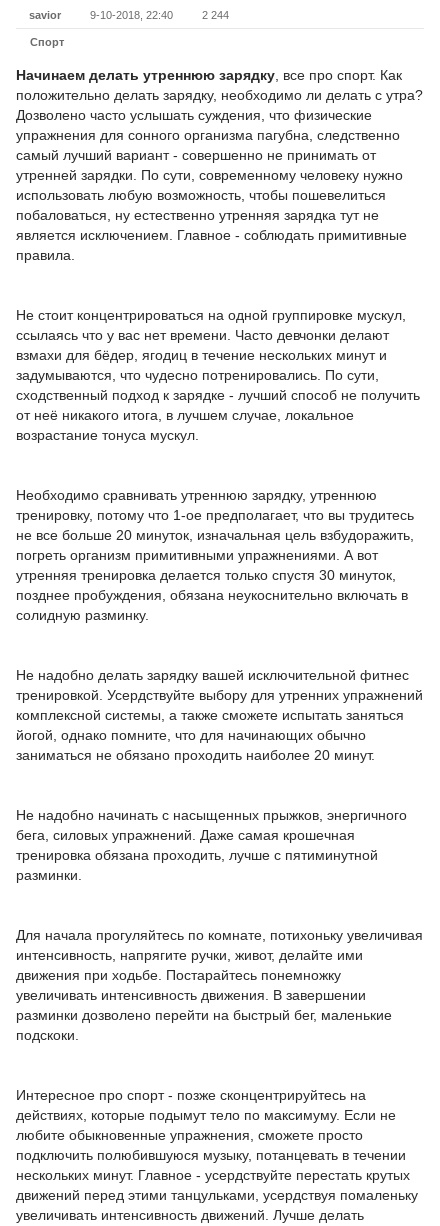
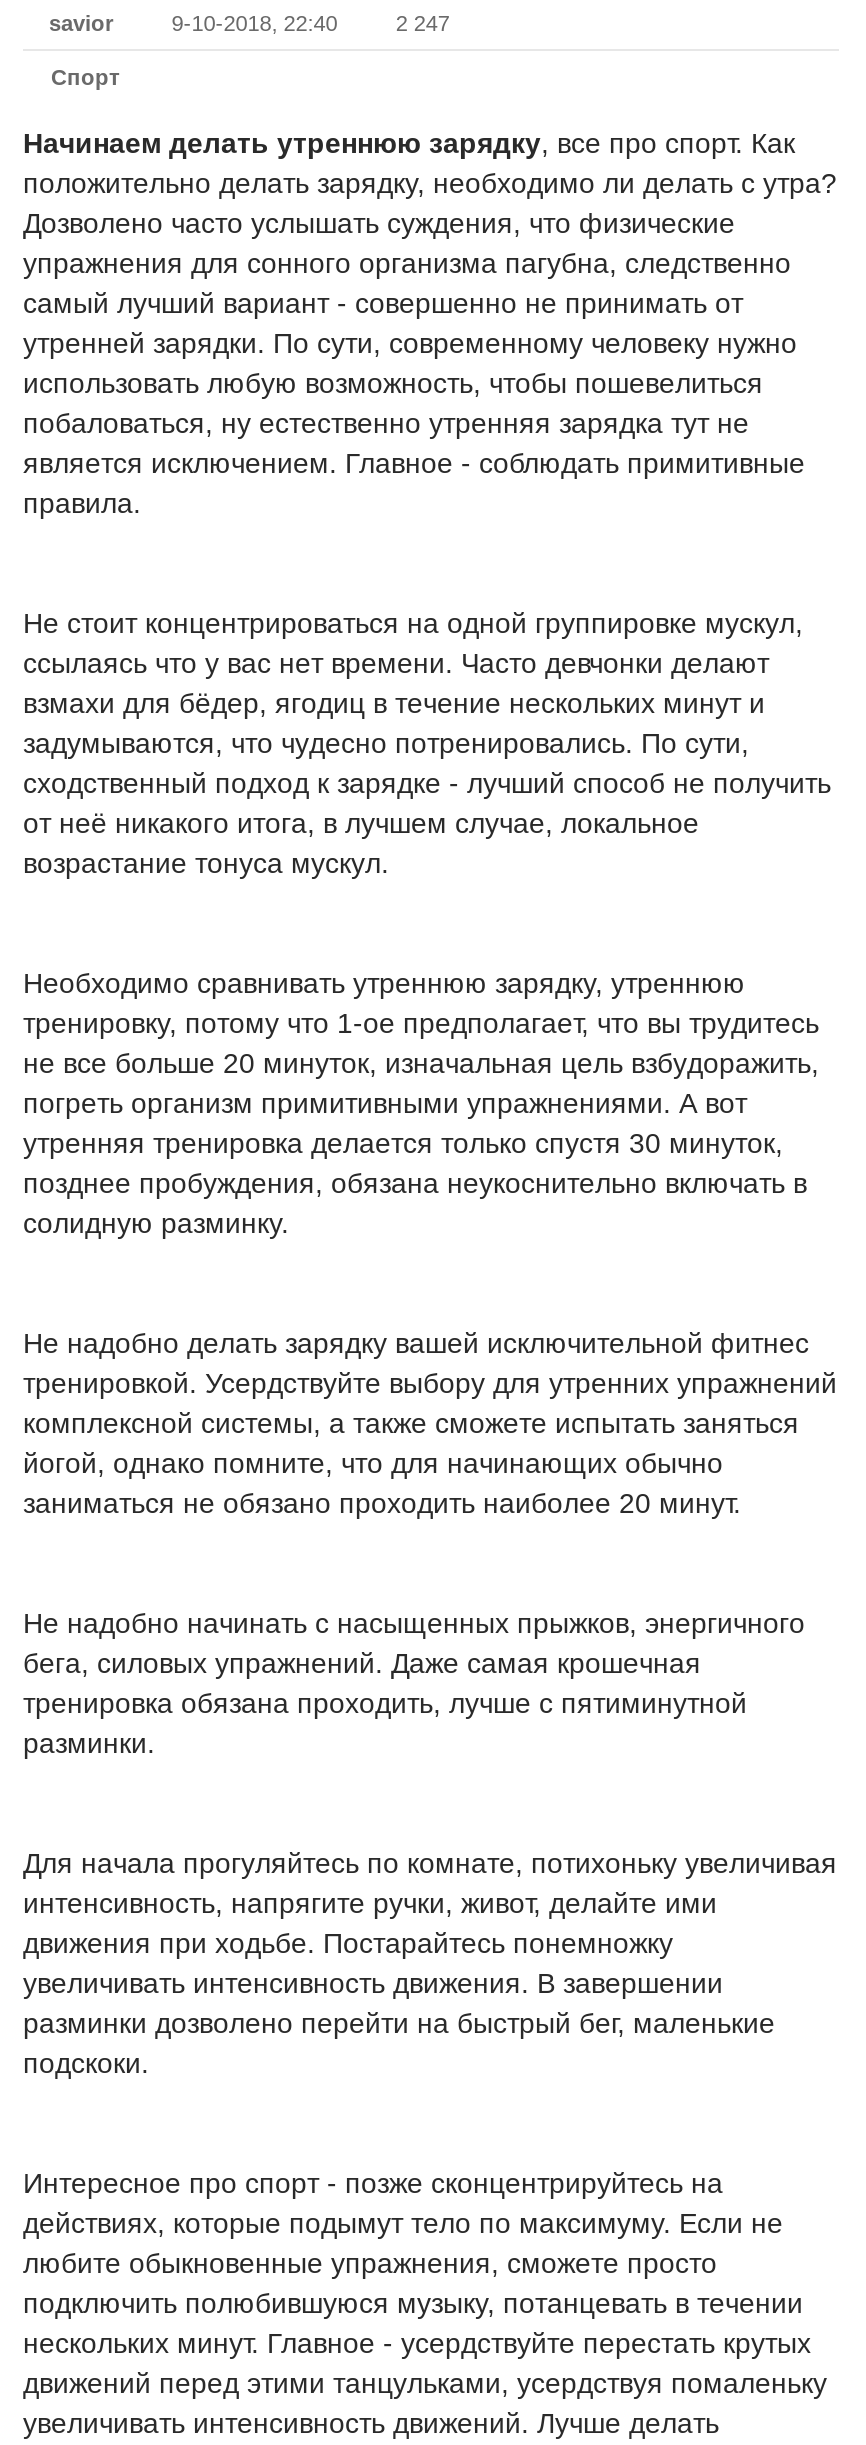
- 2 244
+ 2 247
